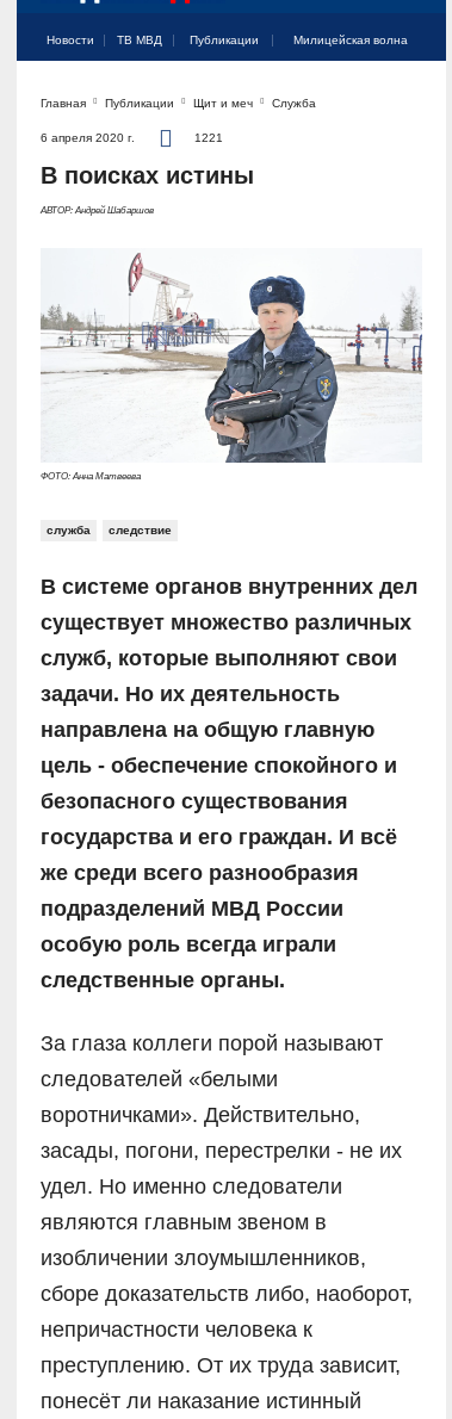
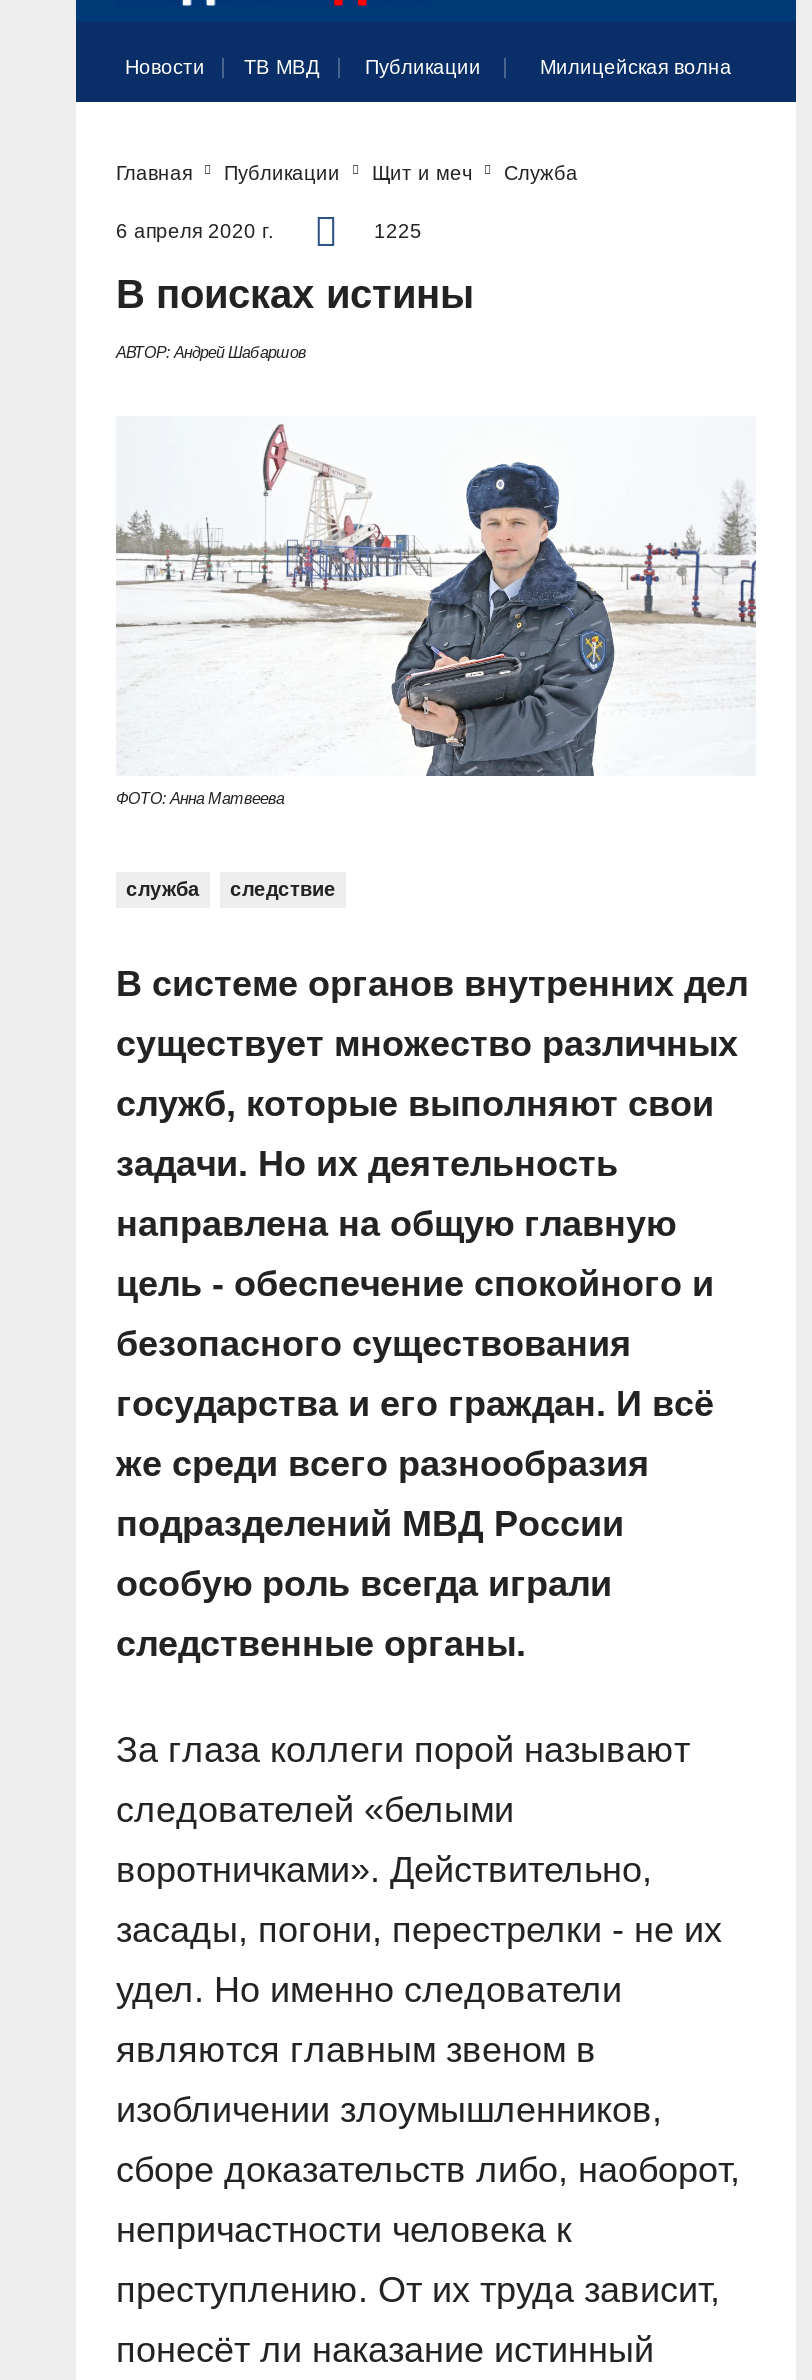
- 1221
+ 1225
